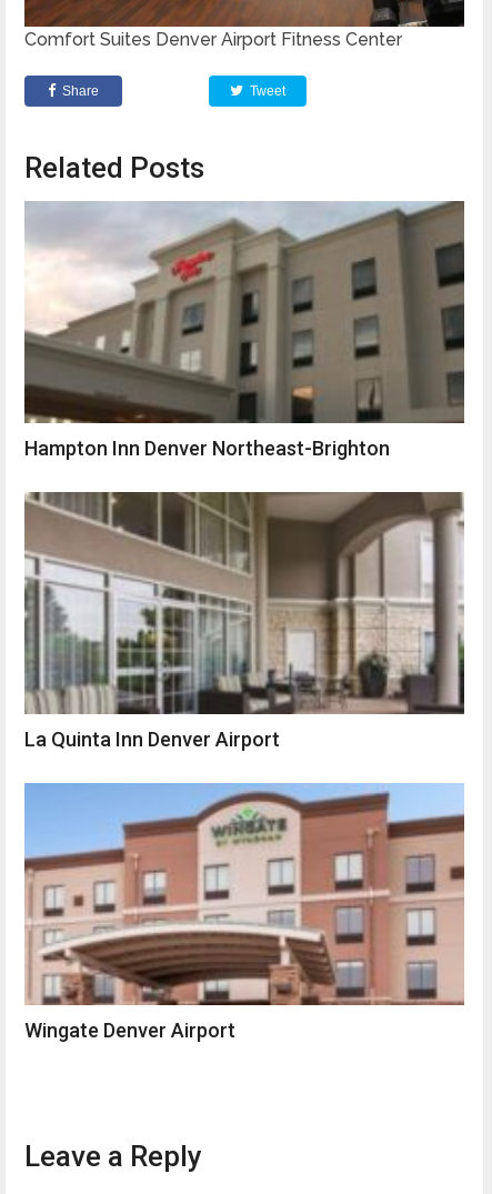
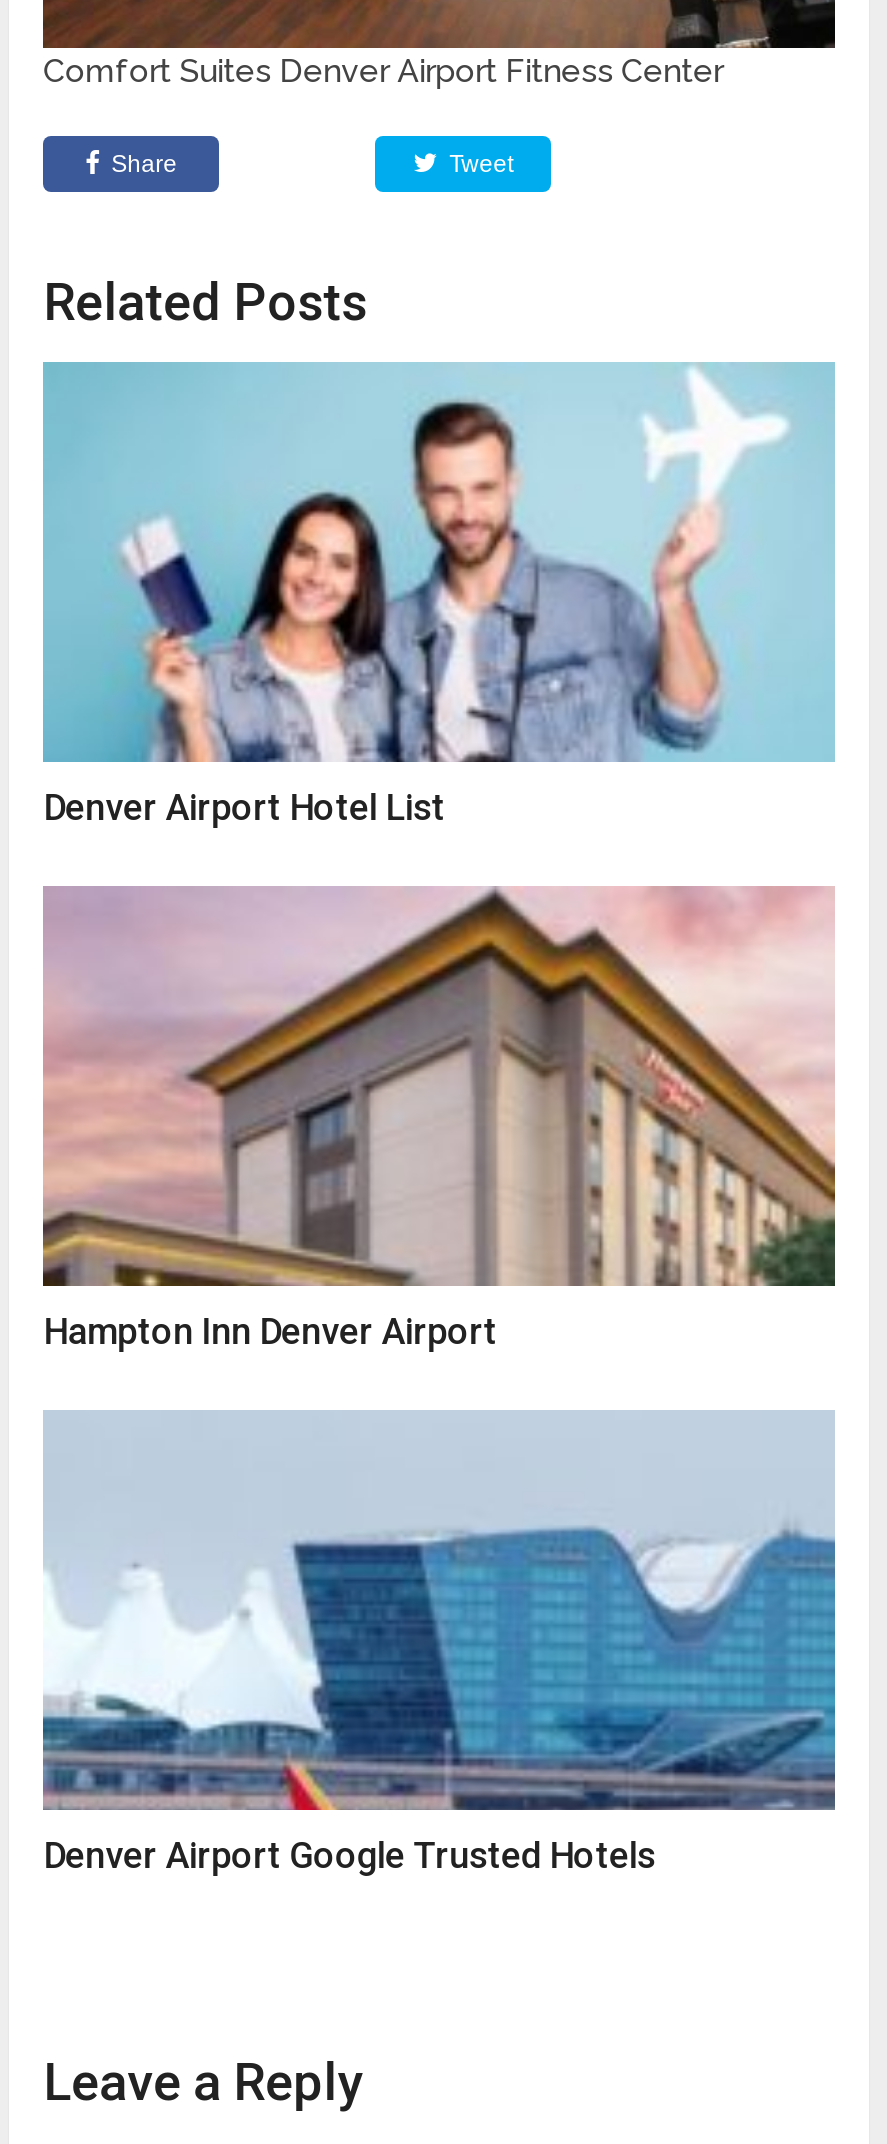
- [image]
- Hampton Inn Denver Northeast-Brighton
+ [image]
+ Denver Airport Hotel List

- [image]
- La Quinta Inn Denver Airport
+ [image]
+ Hampton Inn Denver Airport

- [image]
- Wingate Denver Airport
+ [image]
+ Denver Airport Google Trusted Hotels
